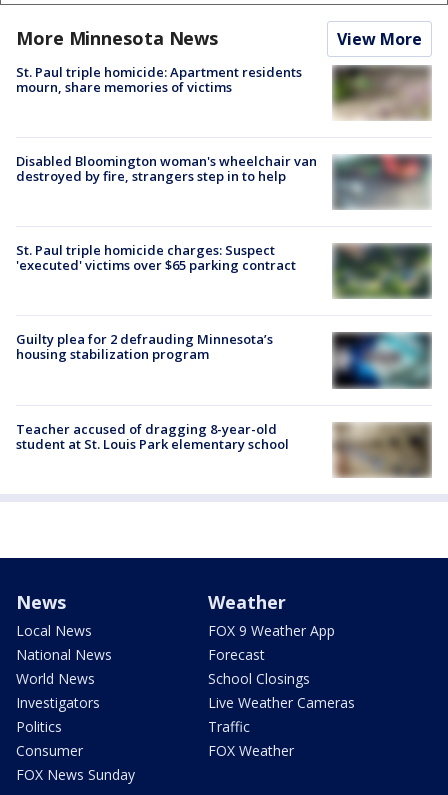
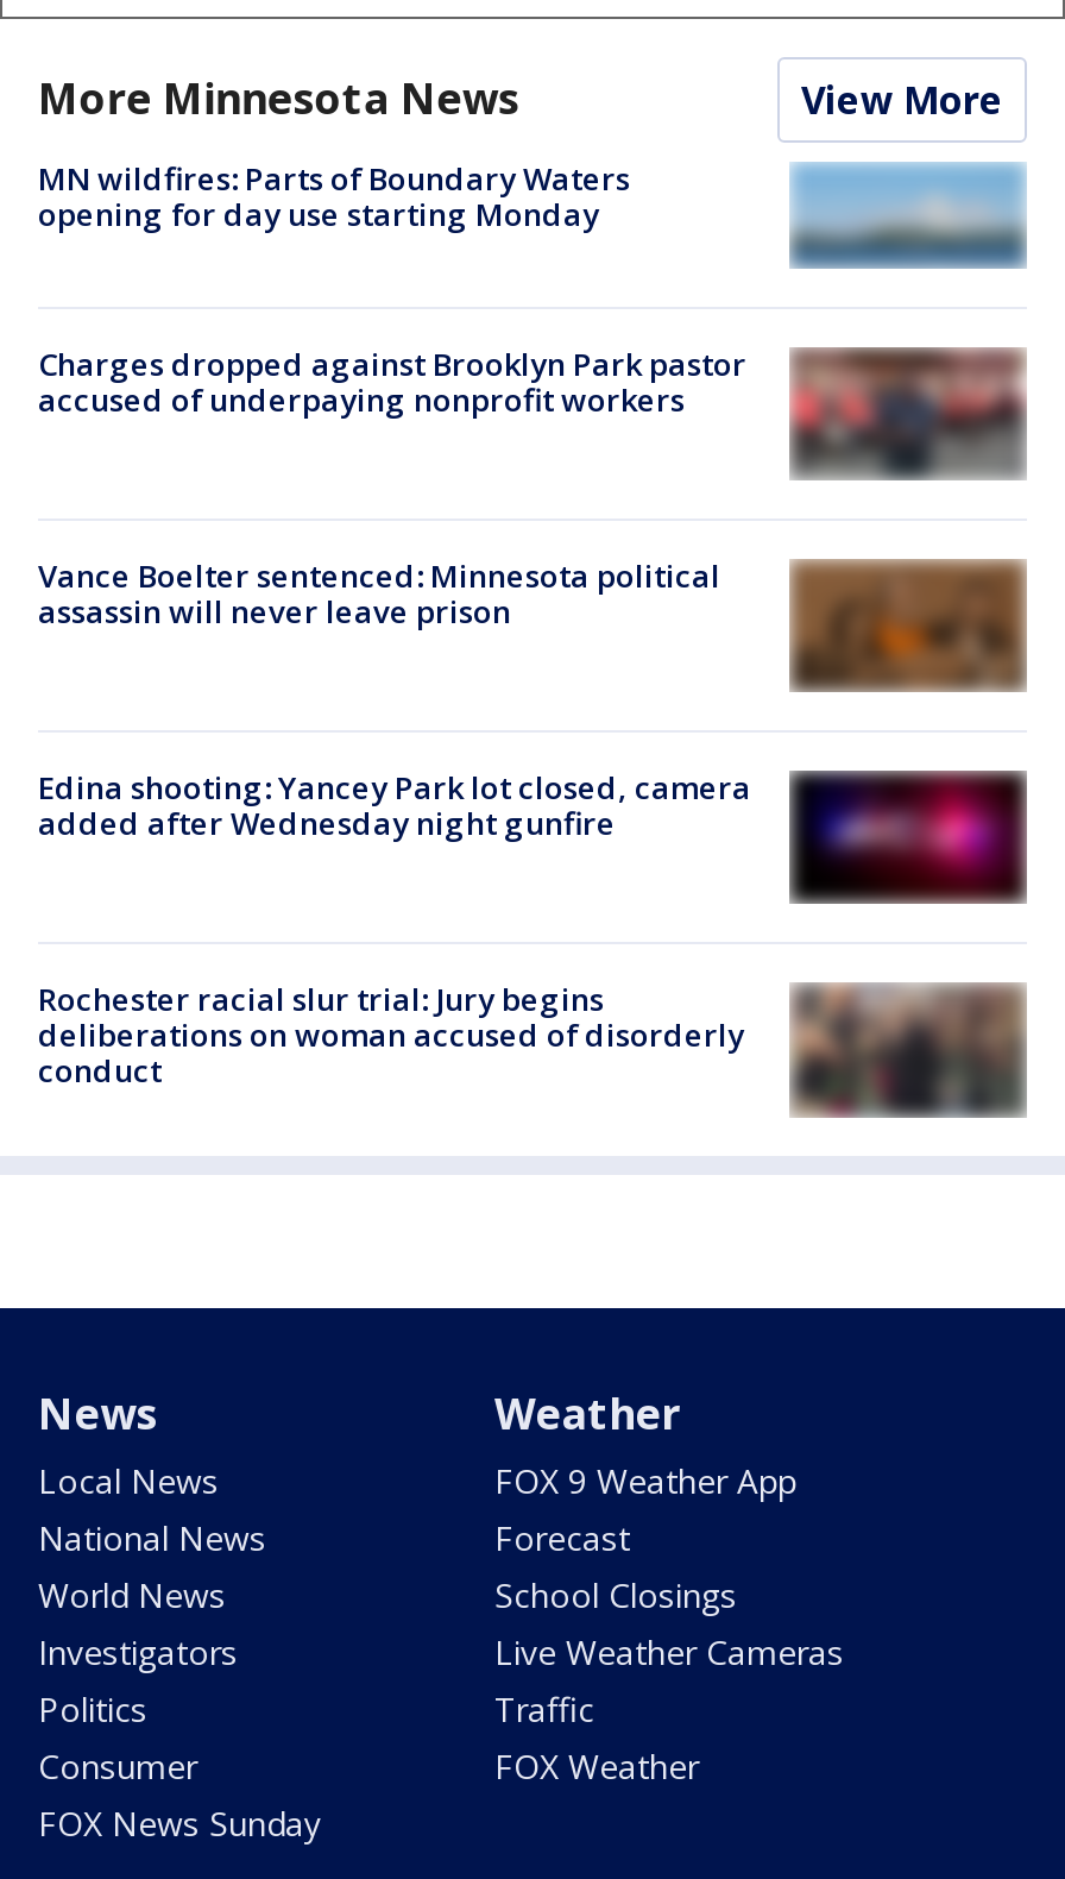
- St. Paul triple homicide: Apartment residents
- mourn, share memories of victims
+ MN wildfires: Parts of Boundary Waters
+ opening for day use starting Monday

- [image]
+ [image]

- [image]
- Disabled Bloomington woman's wheelchair van
- destroyed by fire, strangers step in to help
+ [image]
+ Charges dropped against Brooklyn Park pastor
+ accused of underpaying nonprofit workers

- [image]
- St. Paul triple homicide charges: Suspect
- 'executed' victims over $65 parking contract
+ [image]
+ Vance Boelter sentenced: Minnesota political
+ assassin will never leave prison

- Guilty plea for 2 defrauding Minnesota’s
- housing stabilization program
+ Edina shooting: Yancey Park lot closed, camera
+ added after Wednesday night gunfire

- [image]
+ [image]

- Teacher accused of dragging 8-year-old
- student at St. Louis Park elementary school
+ Rochester racial slur trial: Jury begins
+ deliberations on woman accused of disorderly
+ conduct

- [image]
+ [image]
